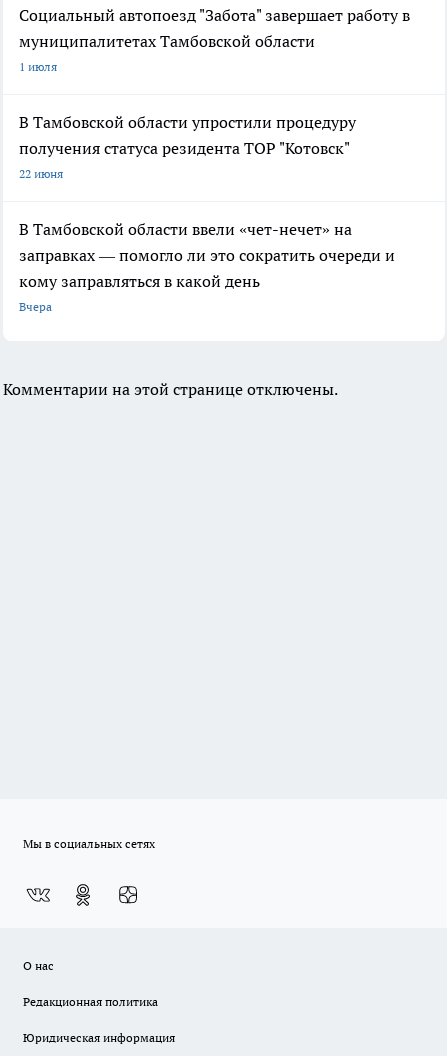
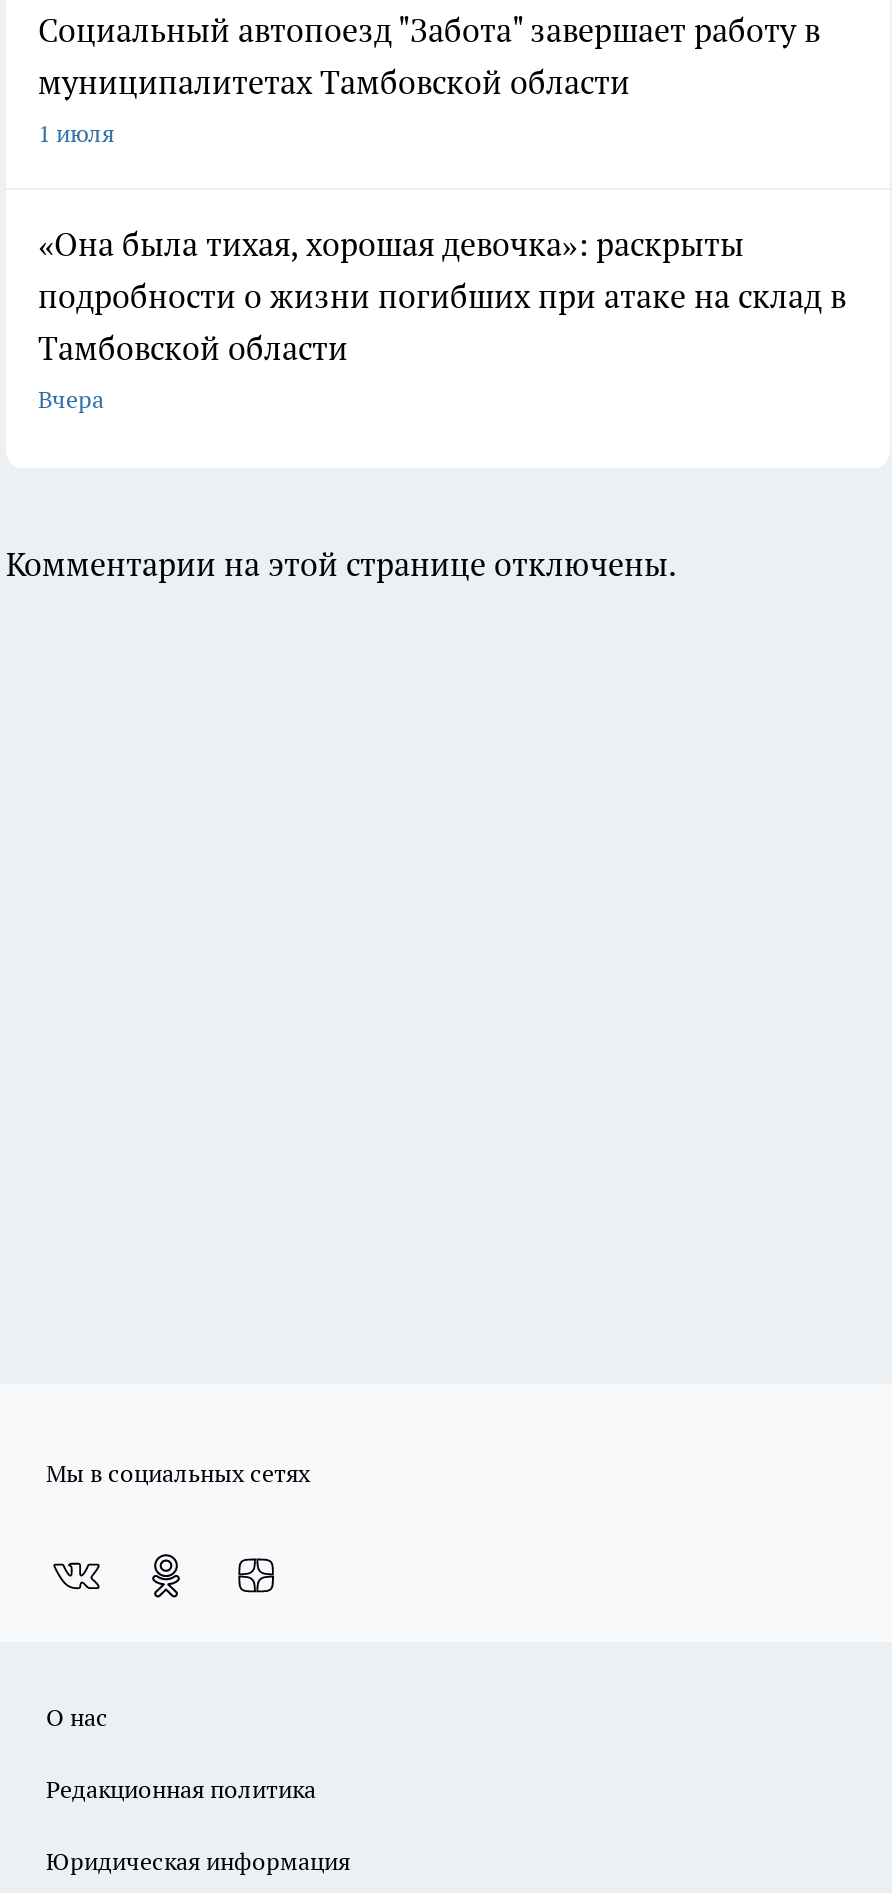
- В Тамбовской области упростили процедуру
- получения статуса резидента ТОР "Котовск"
- 22 июня
- В Тамбовской области ввели «чет-нечет» на
- заправках — помогло ли это сократить очереди и
- кому заправляться в какой день
+ «Она была тихая, хорошая девочка»: раскрыты
+ подробности о жизни погибших при атаке на склад в
+ Тамбовской области
